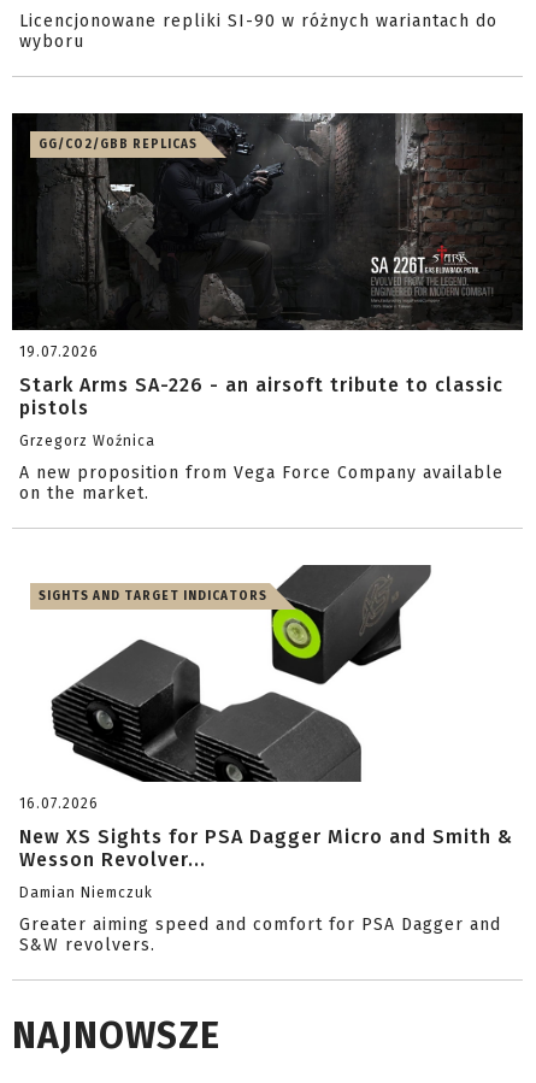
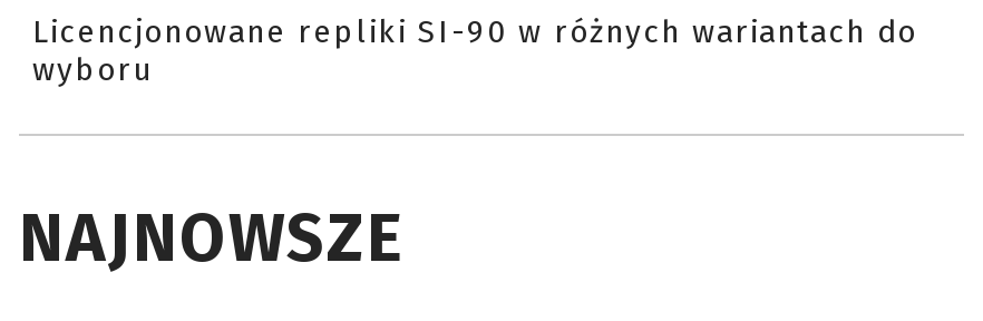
- [image]
- GG/CO2/GBB REPLICAS

- 19.07.2026
- Stark Arms SA-226 - an airsoft tribute to classic
- pistols
- Grzegorz Woźnica
- A new proposition from Vega Force Company available
- on the market.

- [image]
- SIGHTS AND TARGET INDICATORS

- 16.07.2026
- New XS Sights for PSA Dagger Micro and Smith &
- Wesson Revolver...
- Damian Niemczuk
- Greater aiming speed and comfort for PSA Dagger and
- S&W revolvers.
